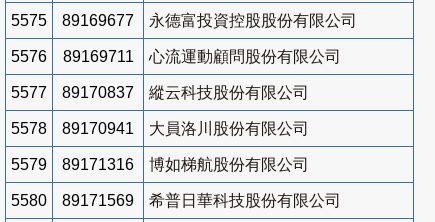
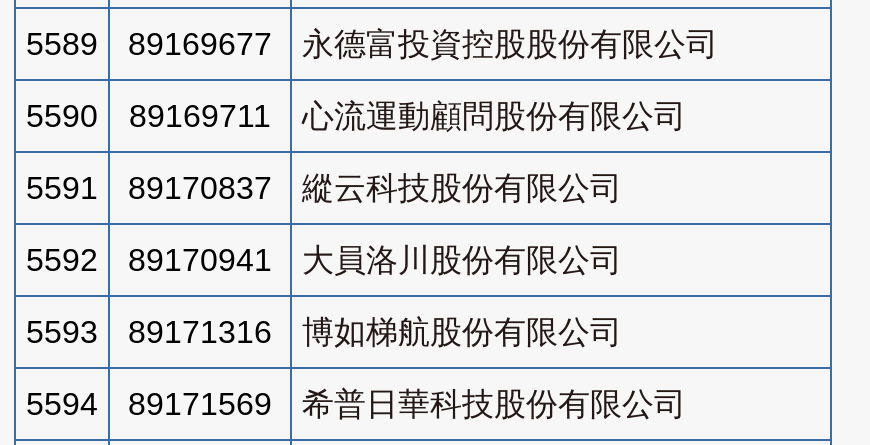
- 5575 89169677 永德富投資控股股份有限公司
+ 5589 89169677 永德富投資控股股份有限公司

- 5576 89169711 心流運動顧問股份有限公司
+ 5590 89169711 心流運動顧問股份有限公司

- 5577 89170837 縱云科技股份有限公司
+ 5591 89170837 縱云科技股份有限公司

- 5578 89170941 大員洛川股份有限公司
+ 5592 89170941 大員洛川股份有限公司

- 5579 89171316 博如梯航股份有限公司
+ 5593 89171316 博如梯航股份有限公司

- 5580 89171569 希普日華科技股份有限公司
+ 5594 89171569 希普日華科技股份有限公司
